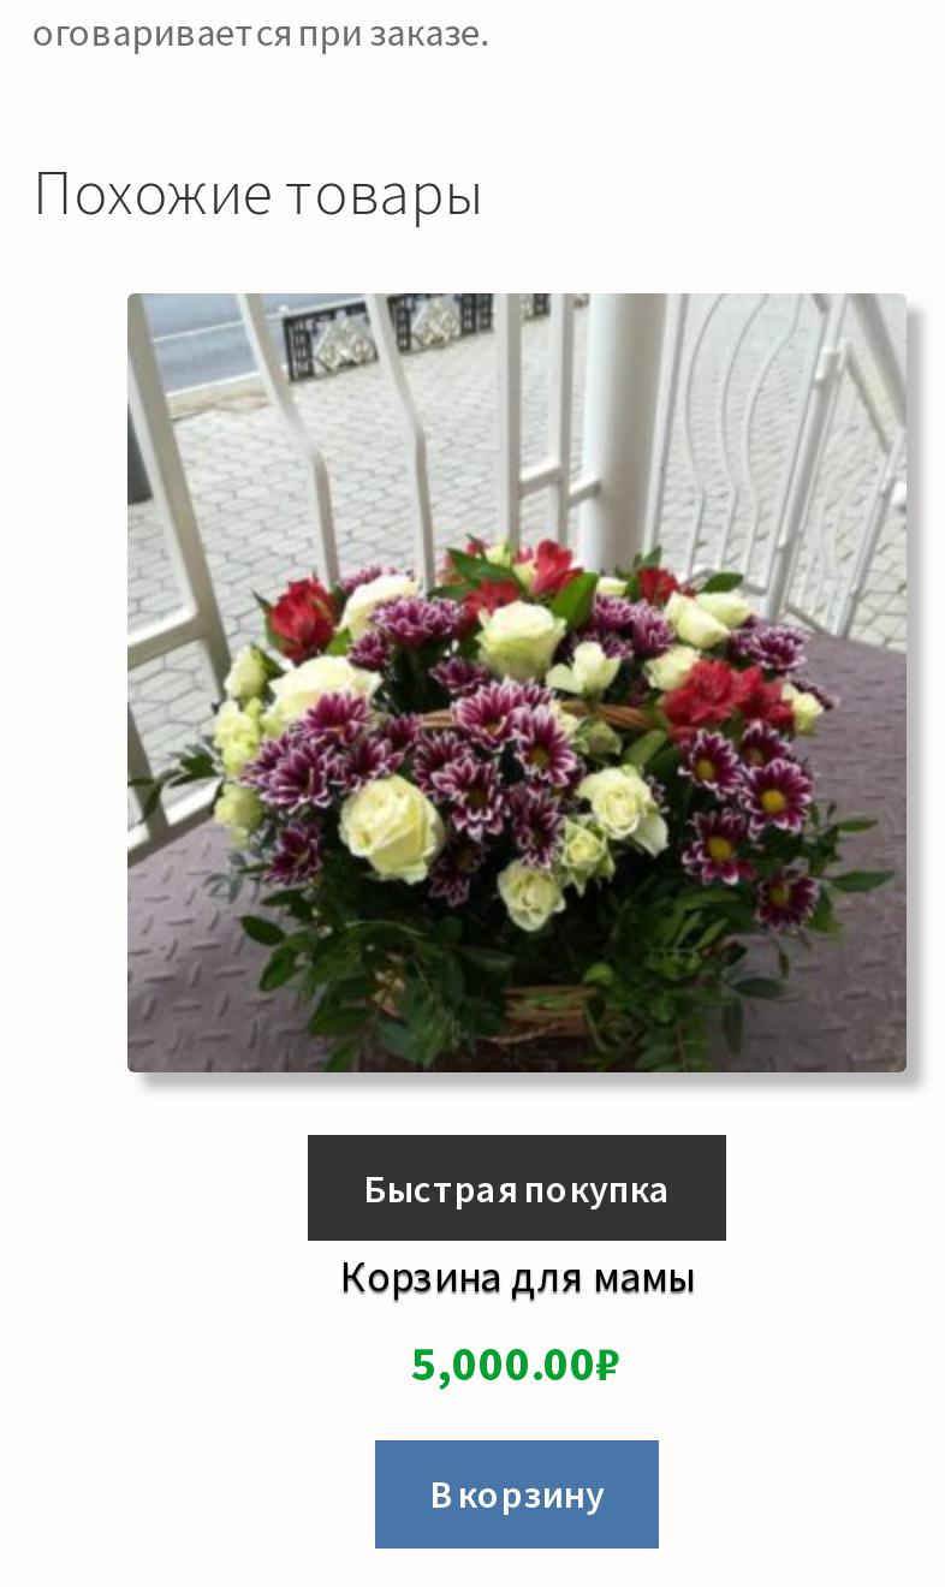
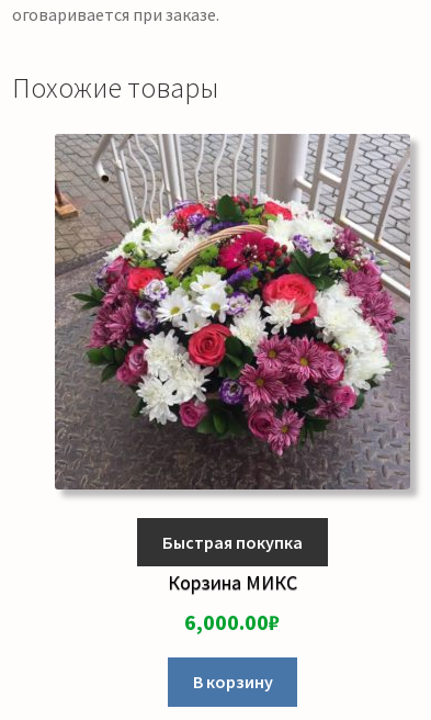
- [image]
+ [image]

- Корзина для мамы
+ Корзина МИКС

- 5,000.00₽
+ 6,000.00₽
